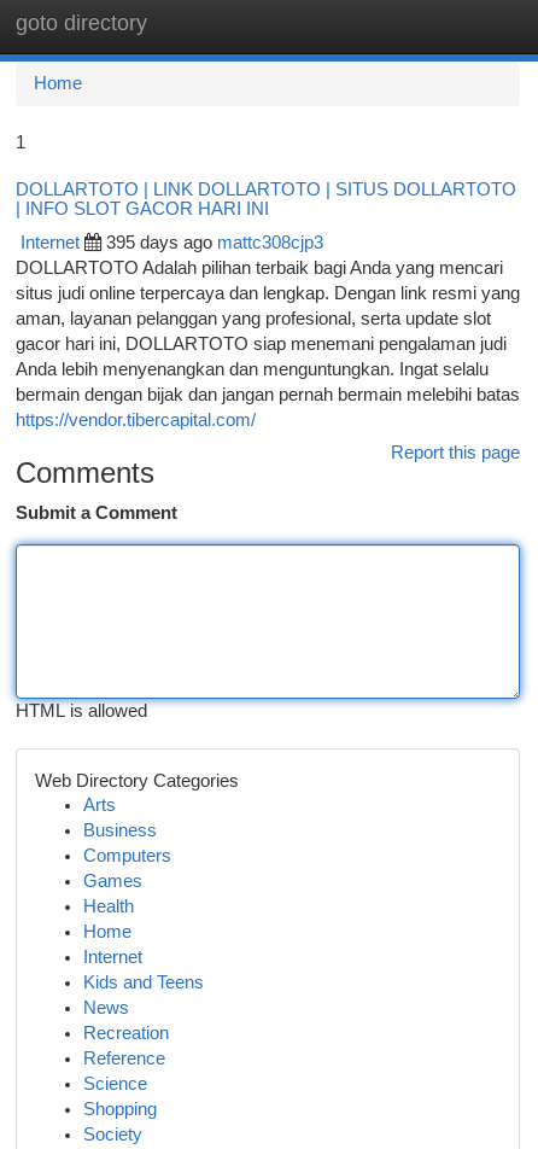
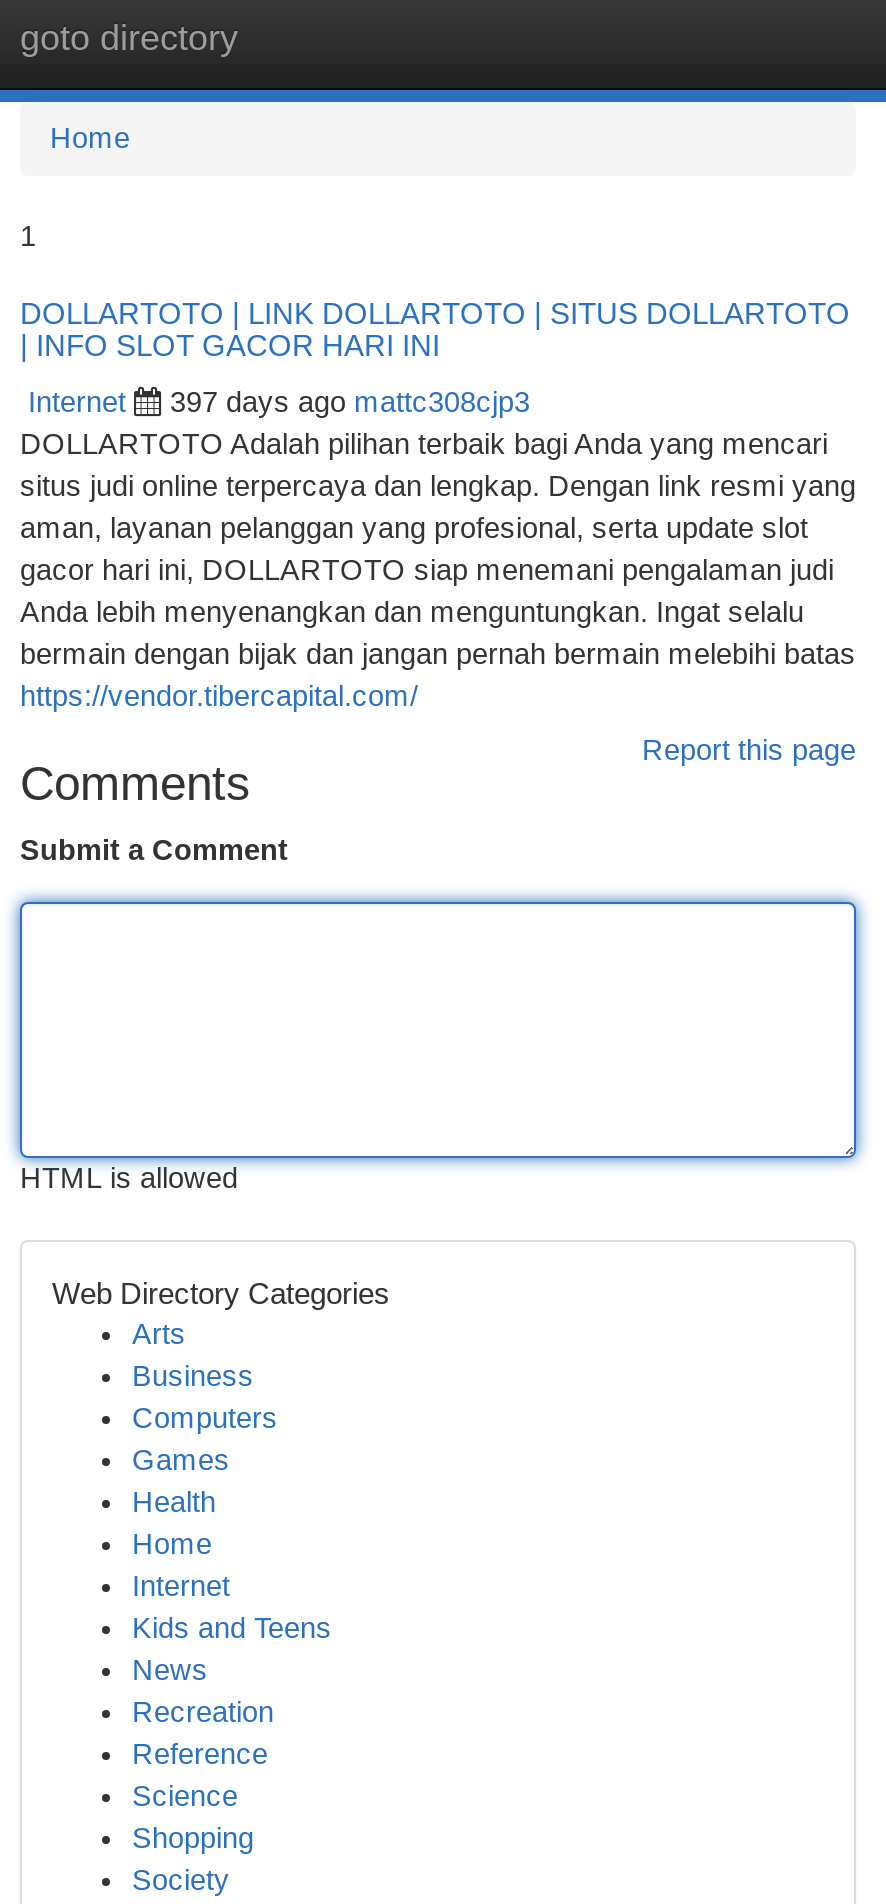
- 395 days ago mattc308cjp3
+ 397 days ago mattc308cjp3
